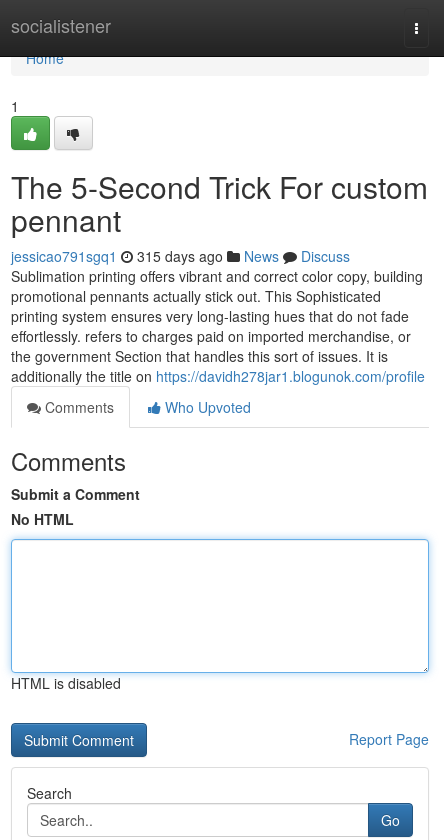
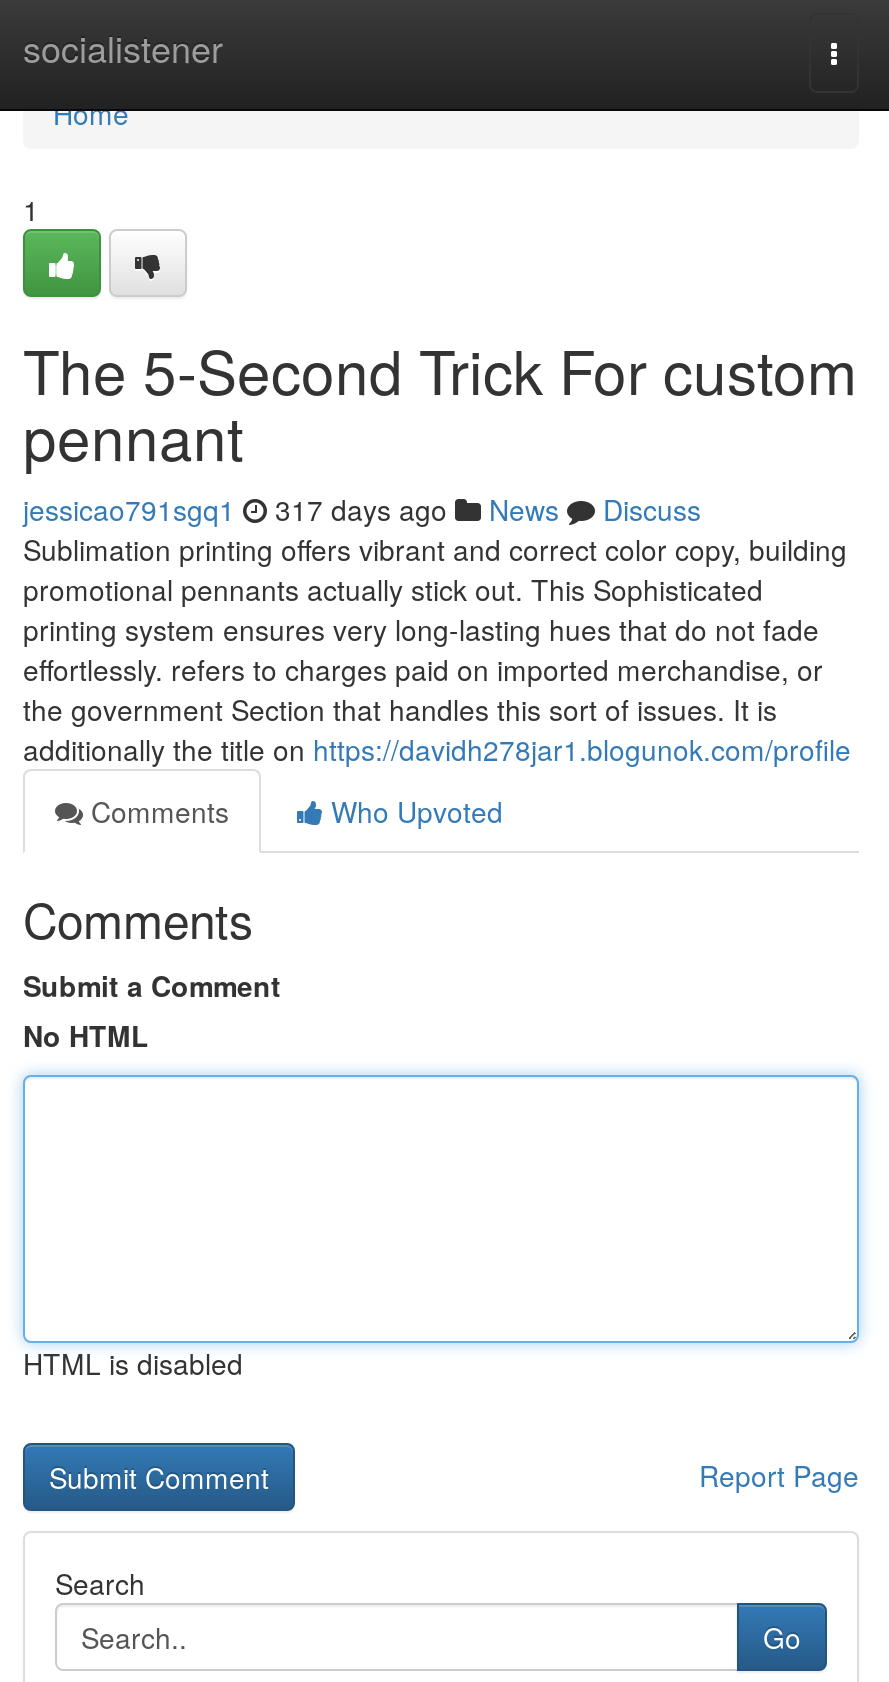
- jessicao791sgq1 315 days ago News Discuss
+ jessicao791sgq1 317 days ago News Discuss
